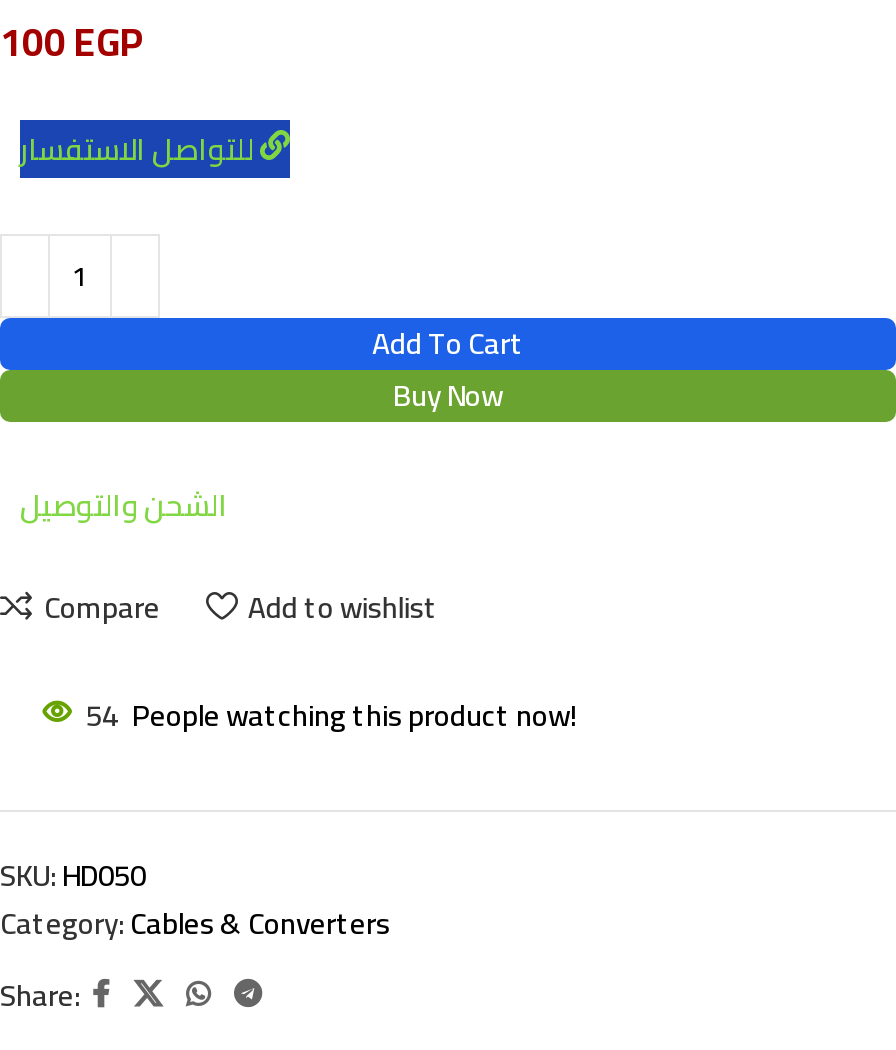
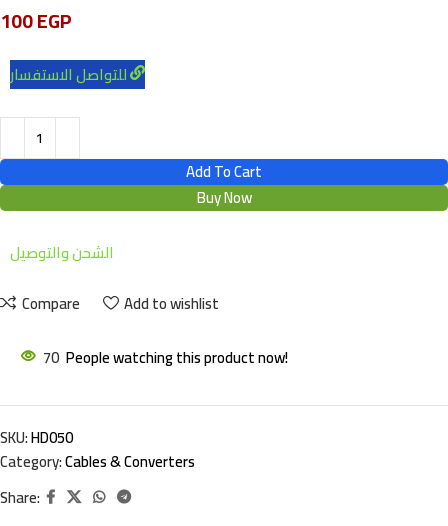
- 54 People watching this product now!
+ 70 People watching this product now!
